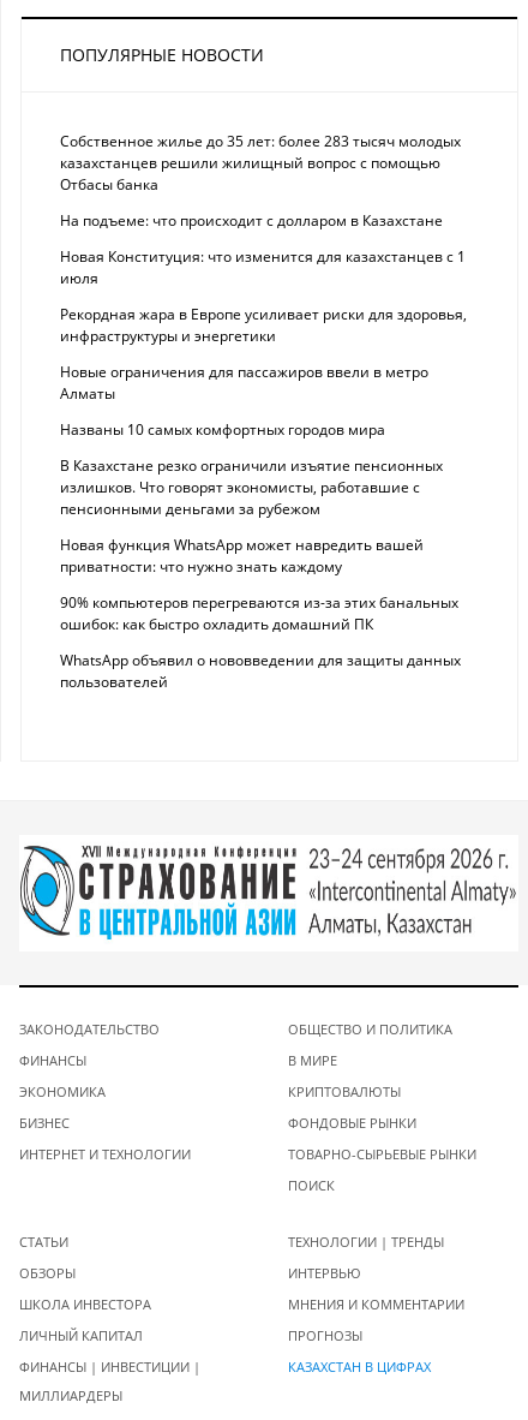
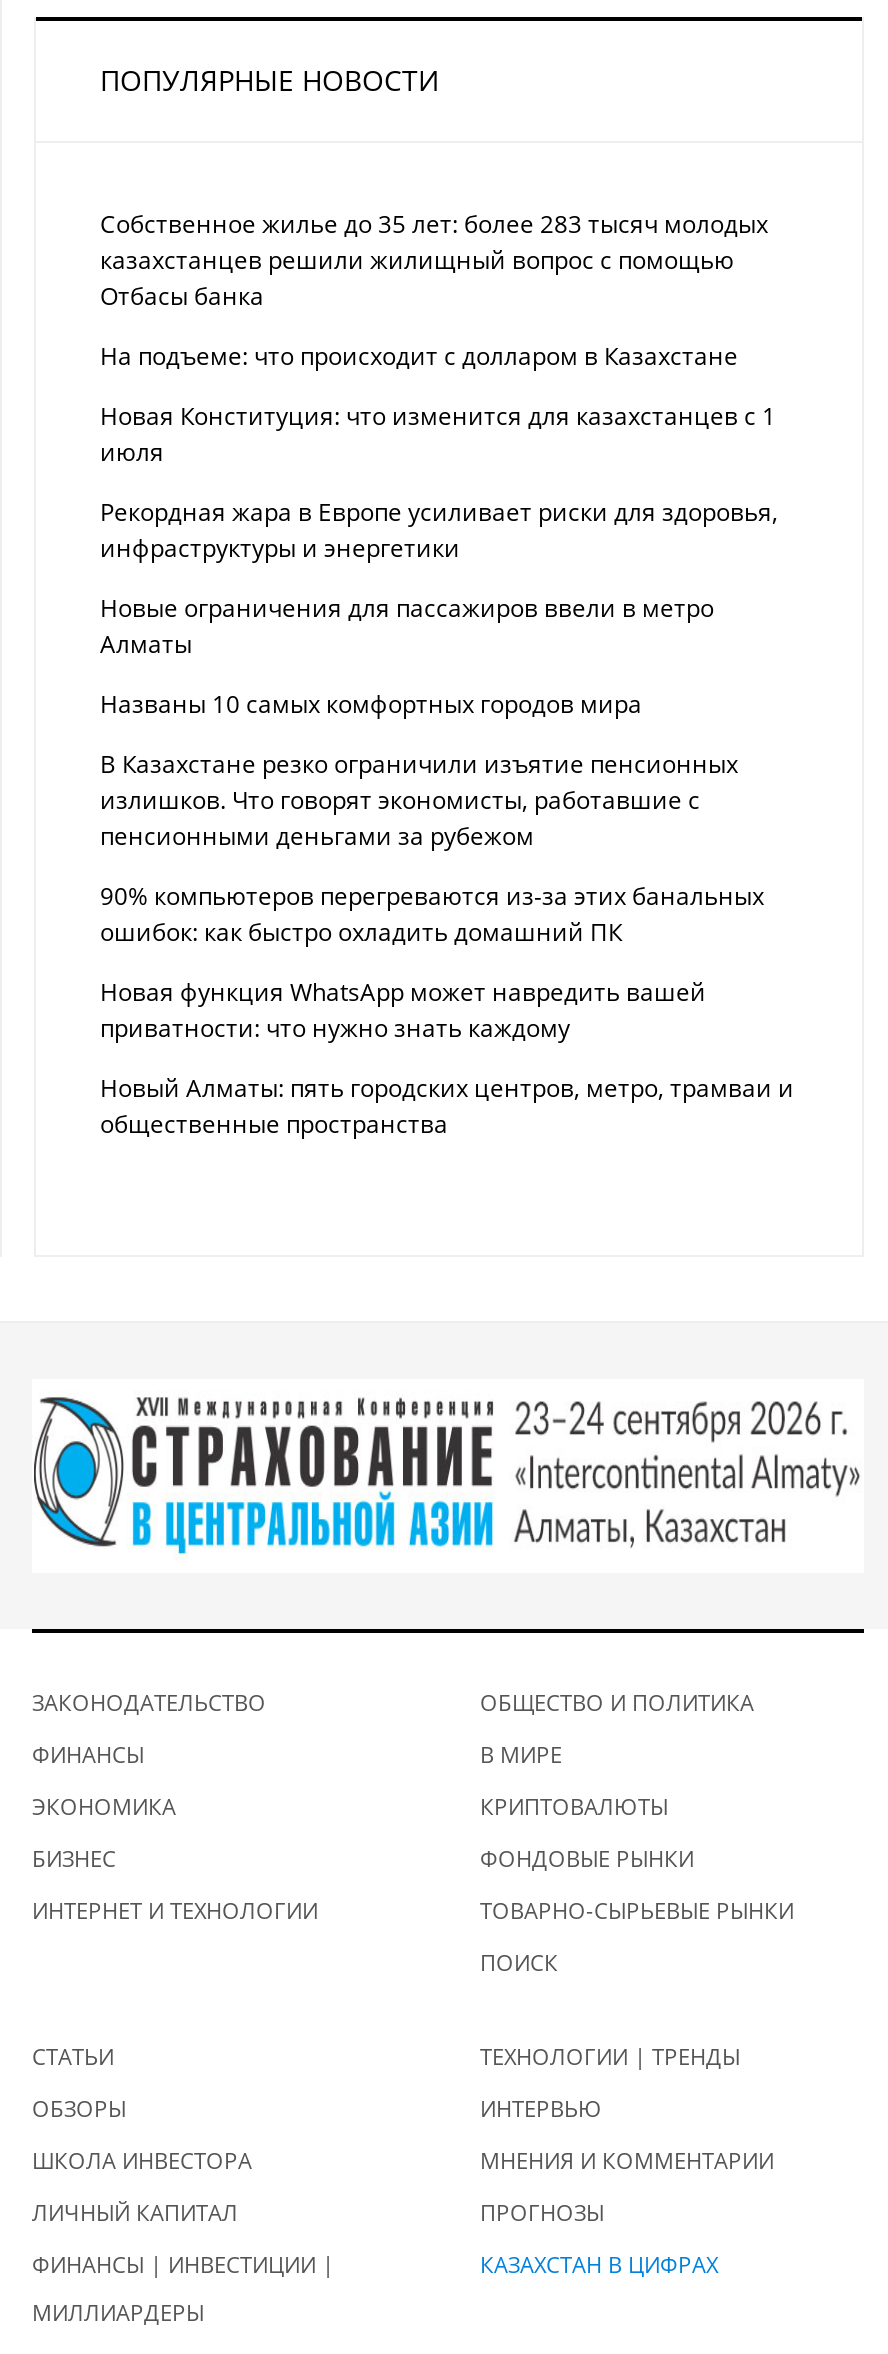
moved down: Новая функция WhatsApp может навредить вашей | приватности: что нужно знать каждому

moved up: 90% компьютеров перегреваются из-за этих банальных | ошибок: как быстро охладить домашний ПК

- WhatsApp объявил о нововведении для защиты данных
- пользователей
+ Новый Алматы: пять городских центров, метро, трамваи и
+ общественные пространства
